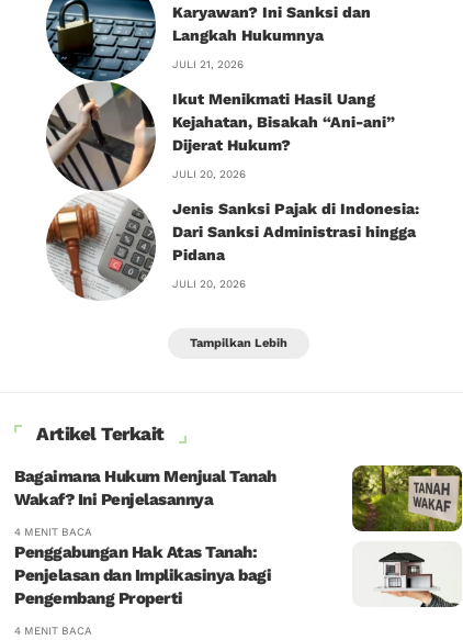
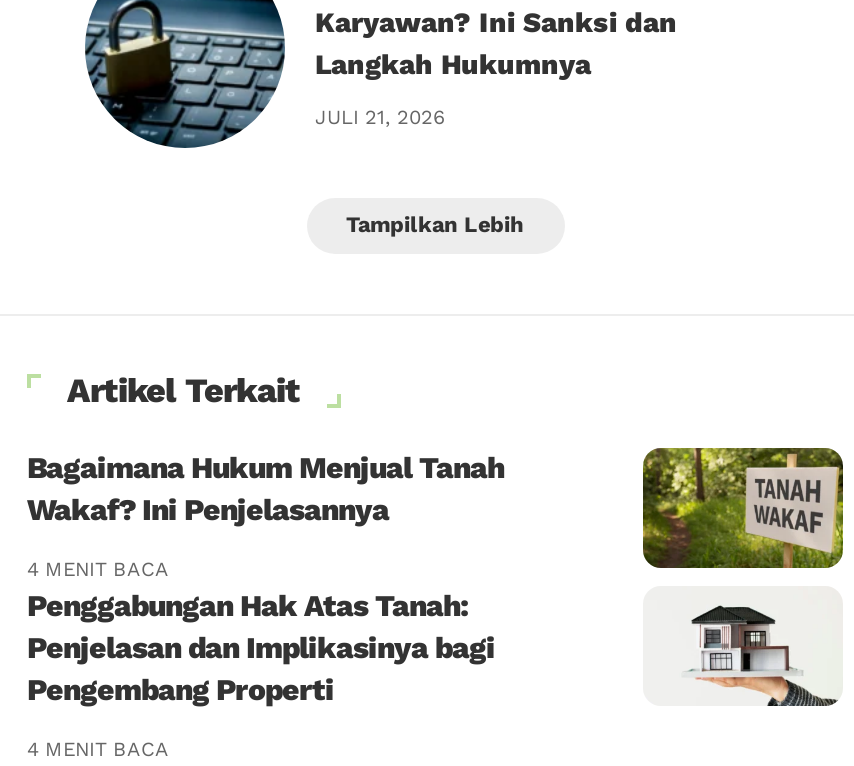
- [image]
- Ikut Menikmati Hasil Uang
- Kejahatan, Bisakah “Ani-ani”
- Dijerat Hukum?
- JULI 20, 2026
- Jenis Sanksi Pajak di Indonesia:
- Dari Sanksi Administrasi hingga
- Pidana
- JULI 20, 2026
